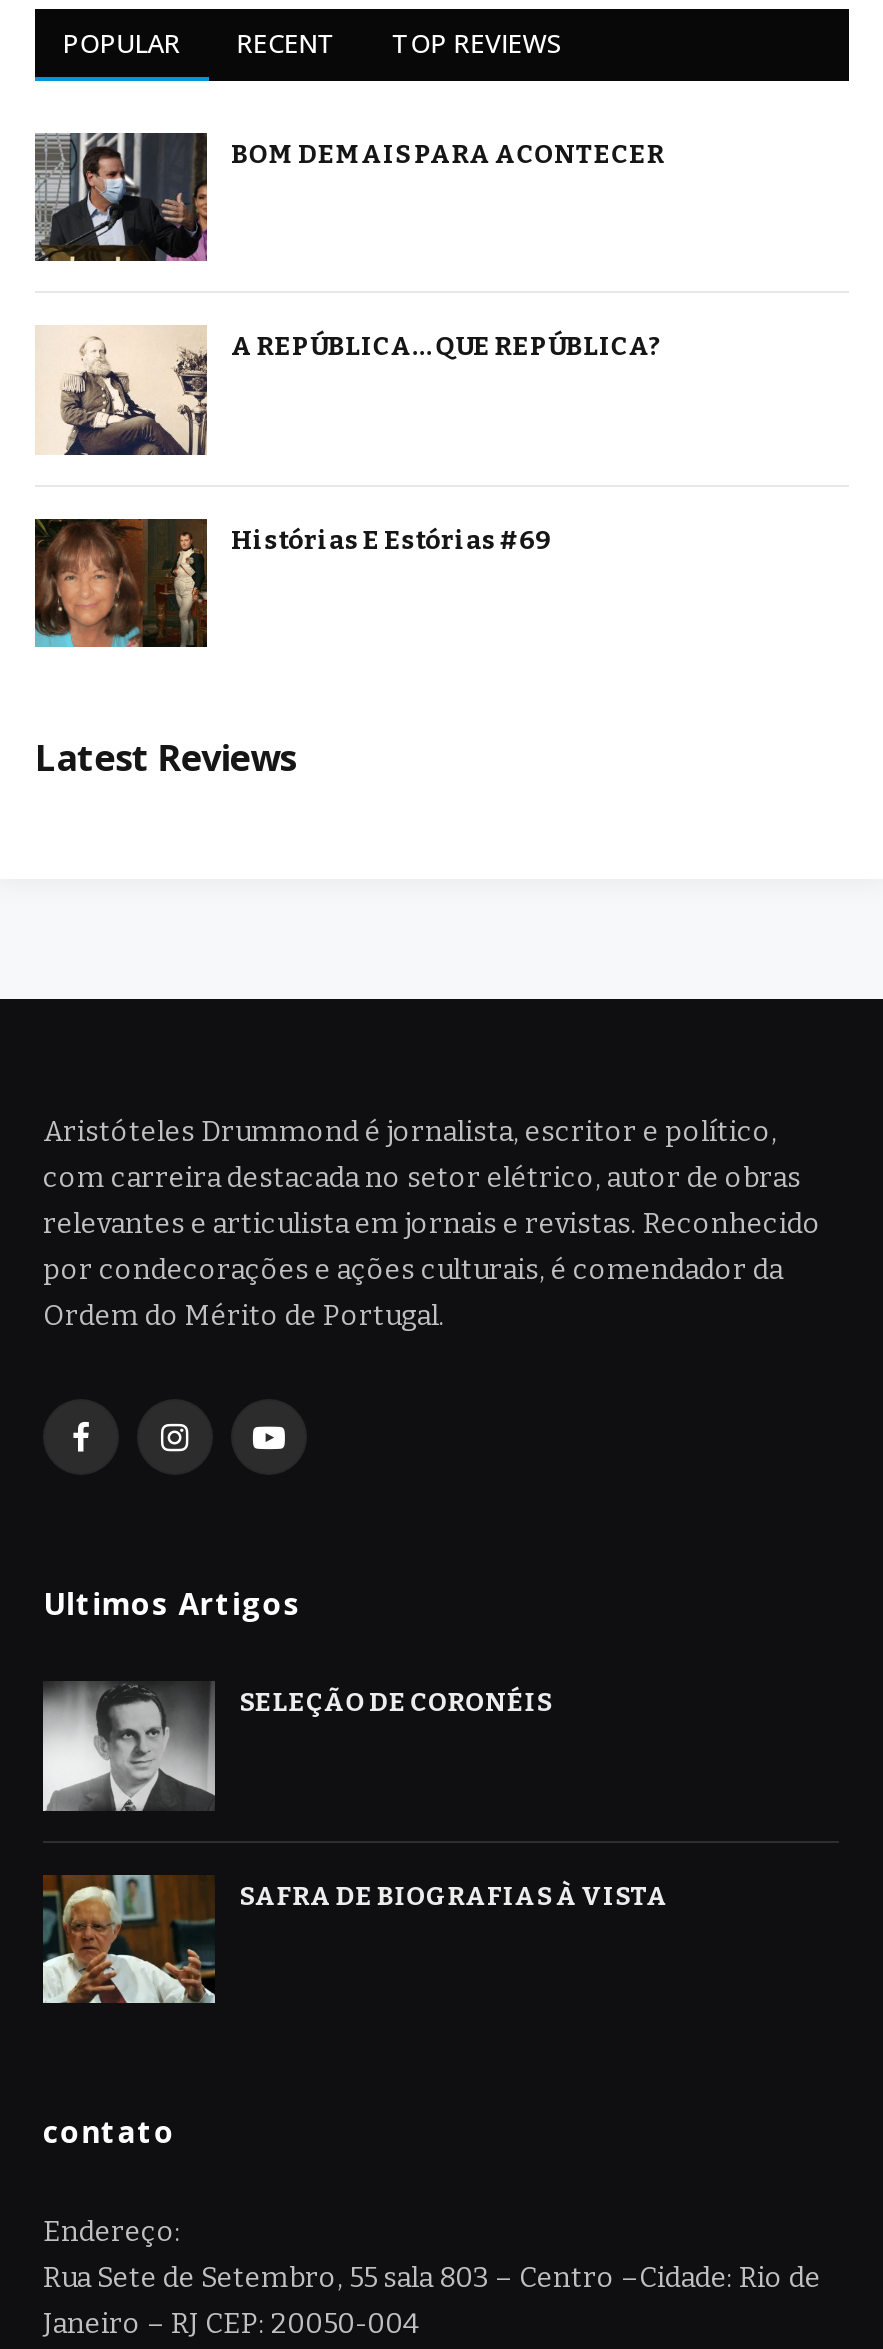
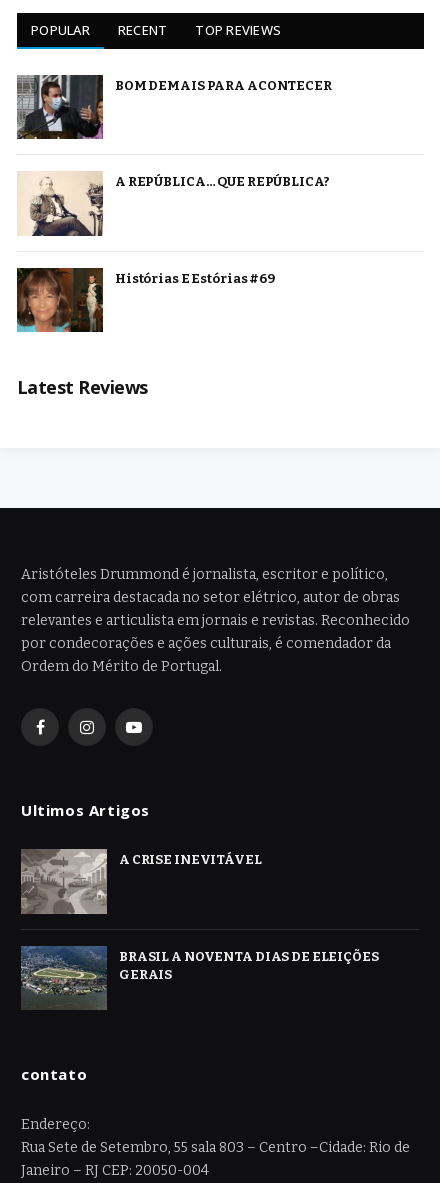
- [image]
- SELEÇÃO DE CORONÉIS
+ [image]
+ A CRISE INEVITÁVEL

- [image]
- SAFRA DE BIOGRAFIAS À VISTA
+ [image]
+ BRASIL A NOVENTA DIAS DE ELEIÇÕES
+ GERAIS
